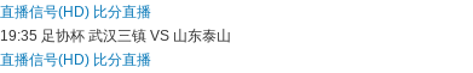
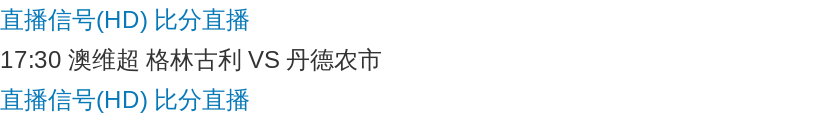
- 19:35 足协杯武汉三镇 VS 山东泰山
+ 17:30 澳维超格林古利 VS 丹德农市
